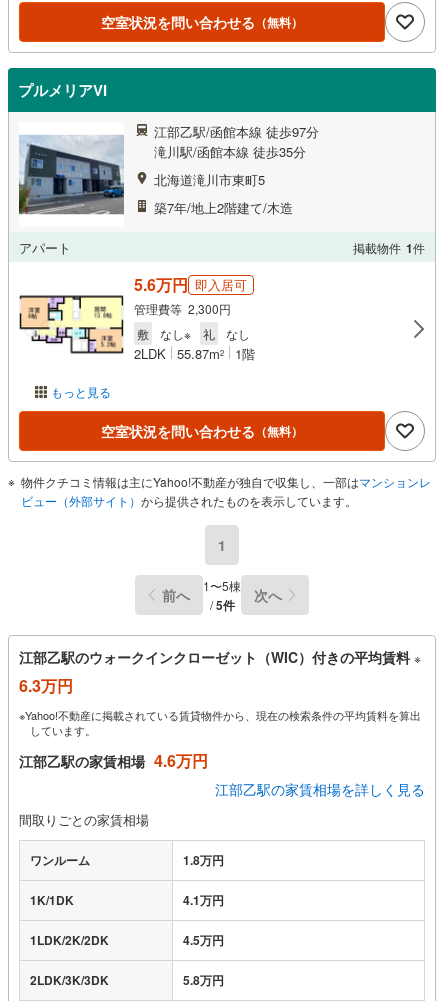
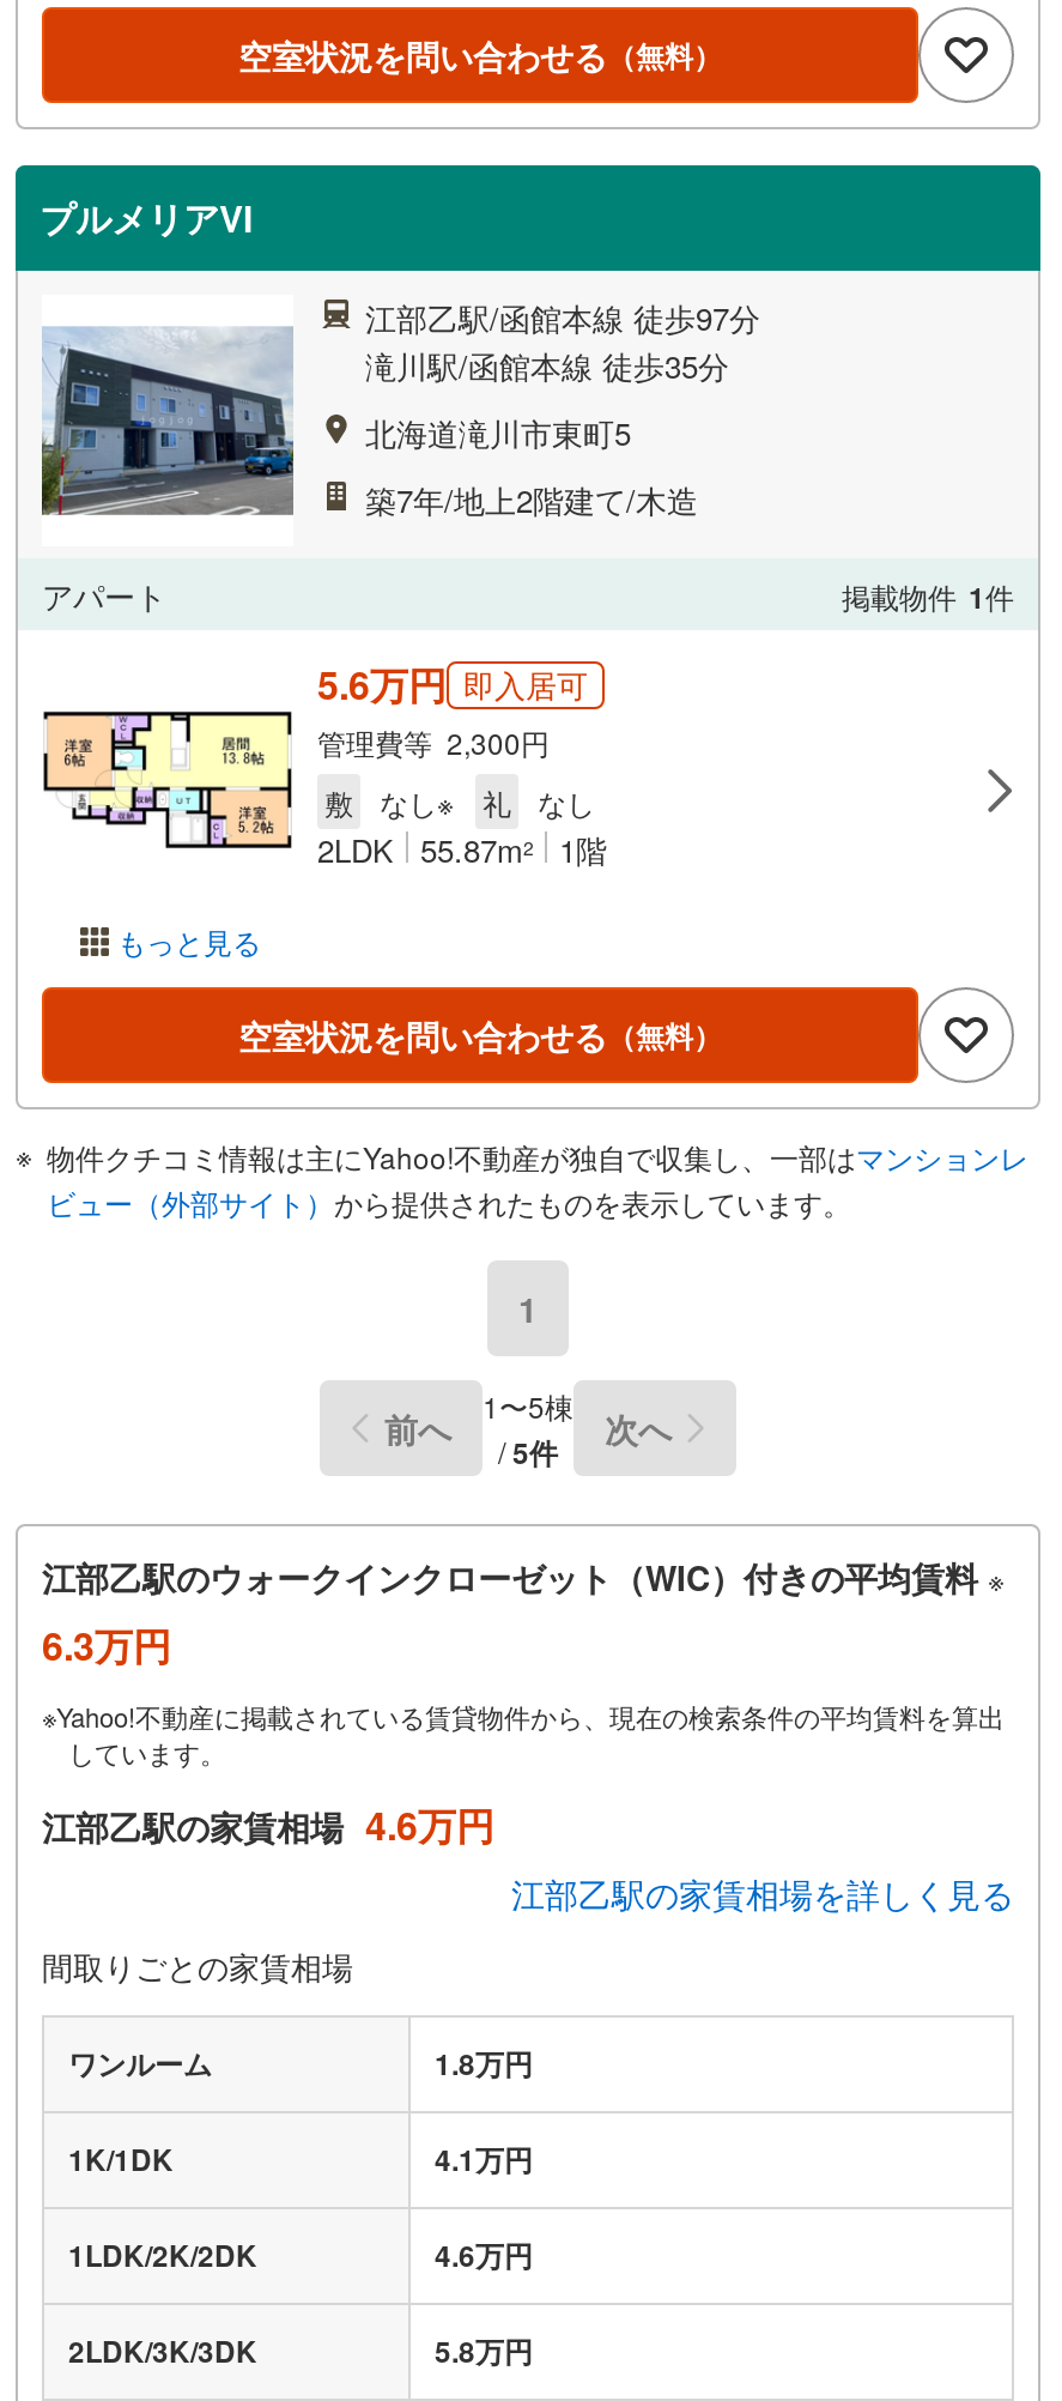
- 4.5万円
+ 4.6万円
